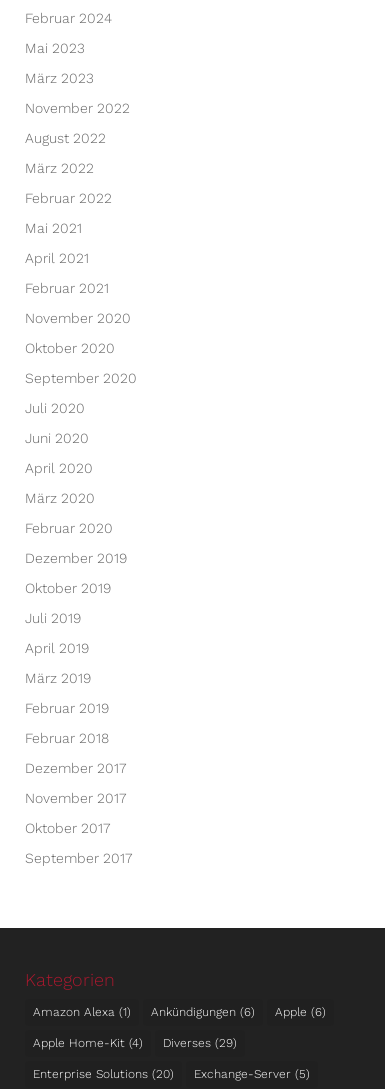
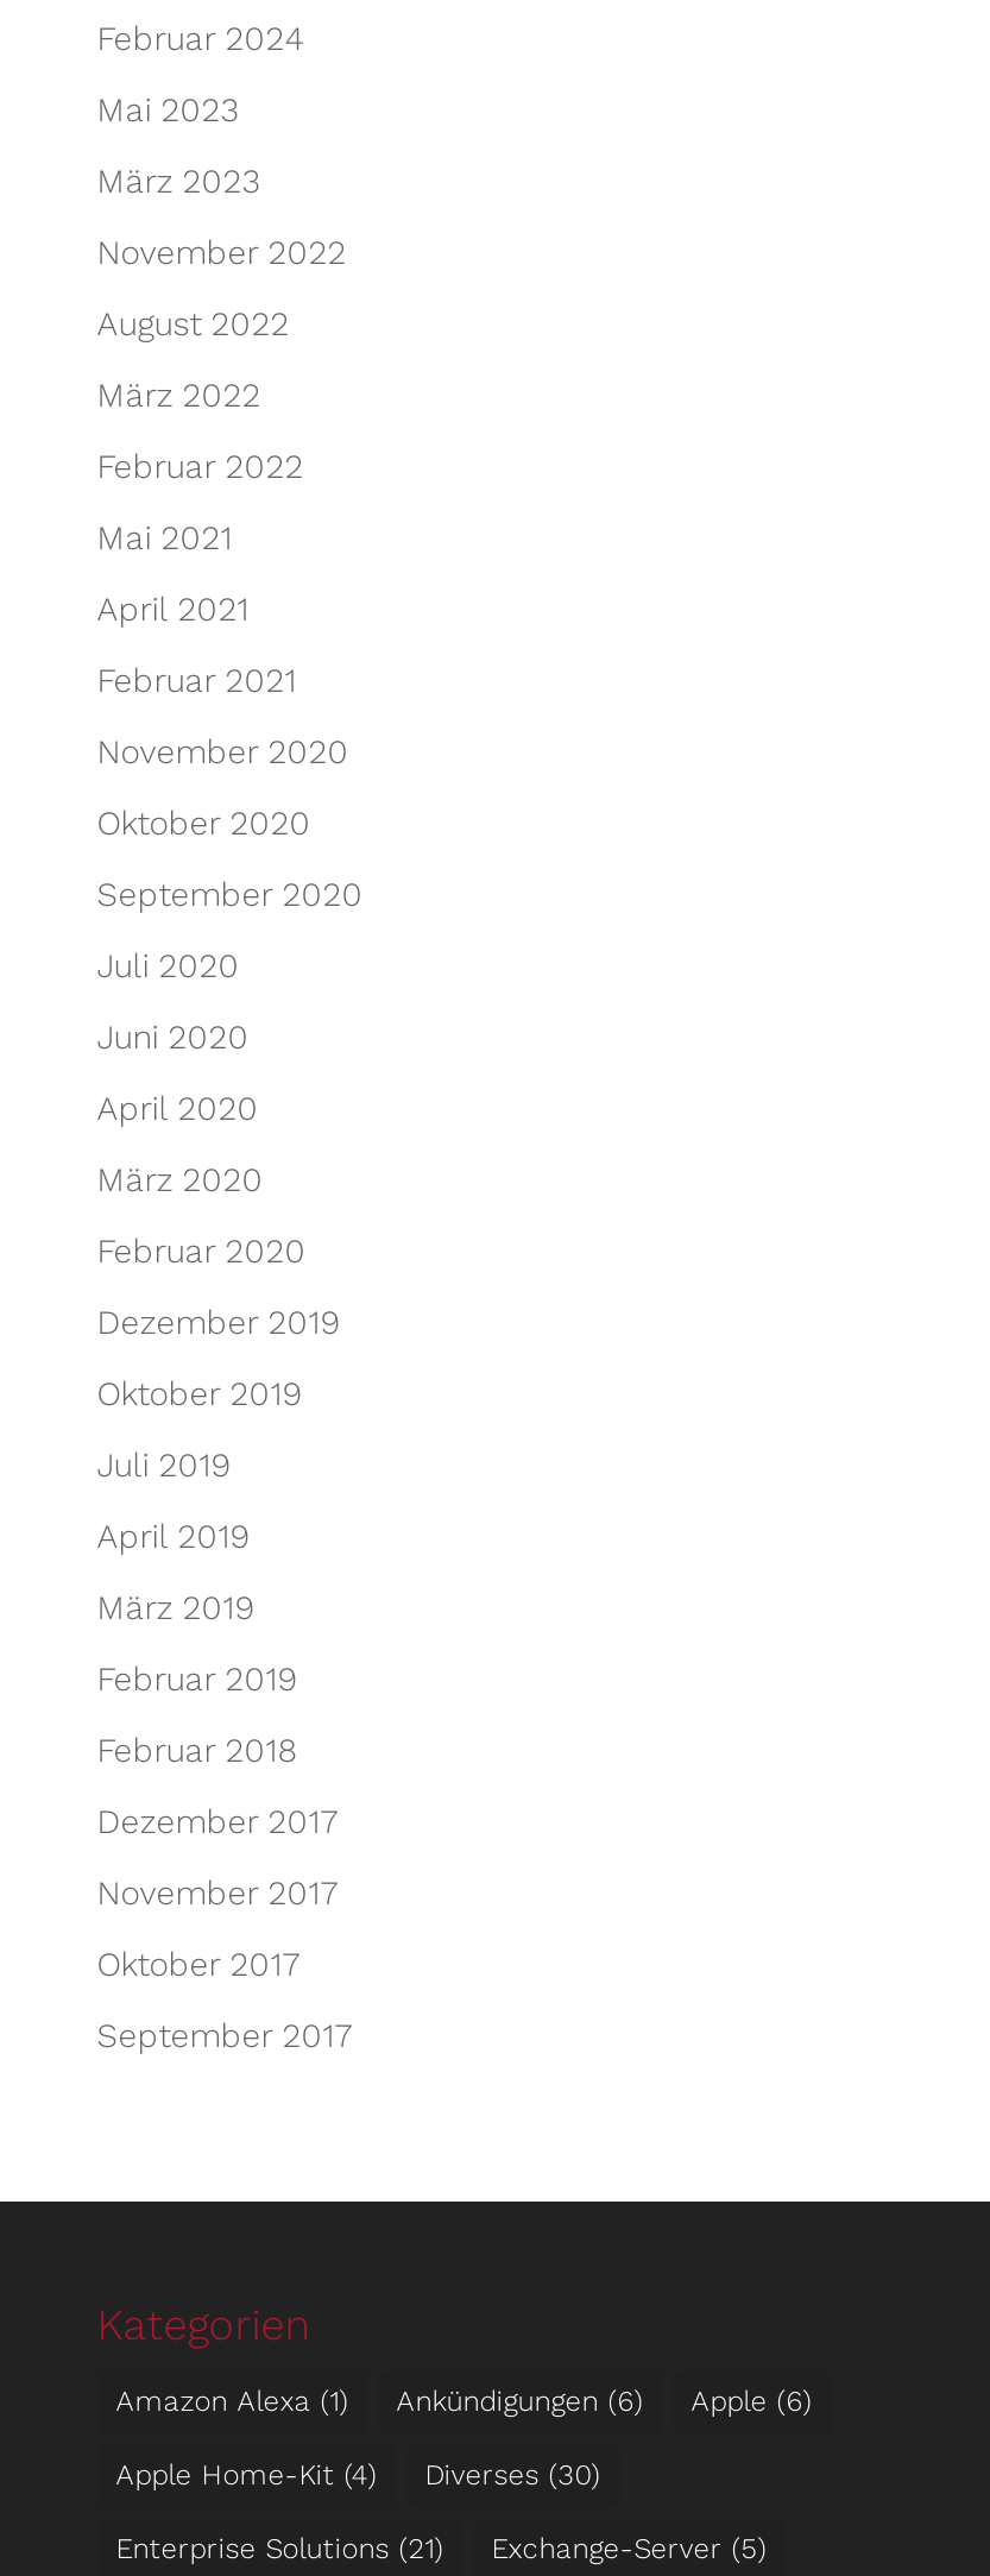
- Apple Home-Kit (4) Diverses (29)
+ Apple Home-Kit (4) Diverses (30)

- Enterprise Solutions (20)
+ Enterprise Solutions (21)
